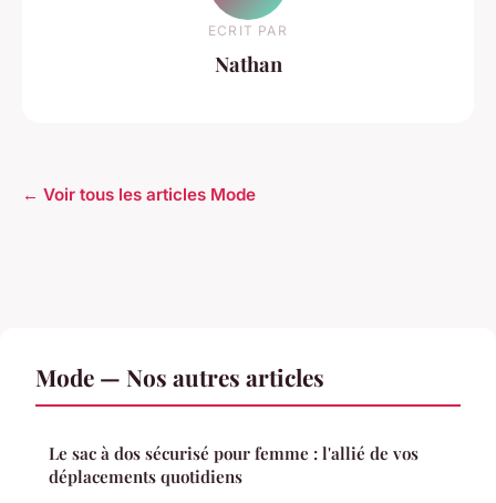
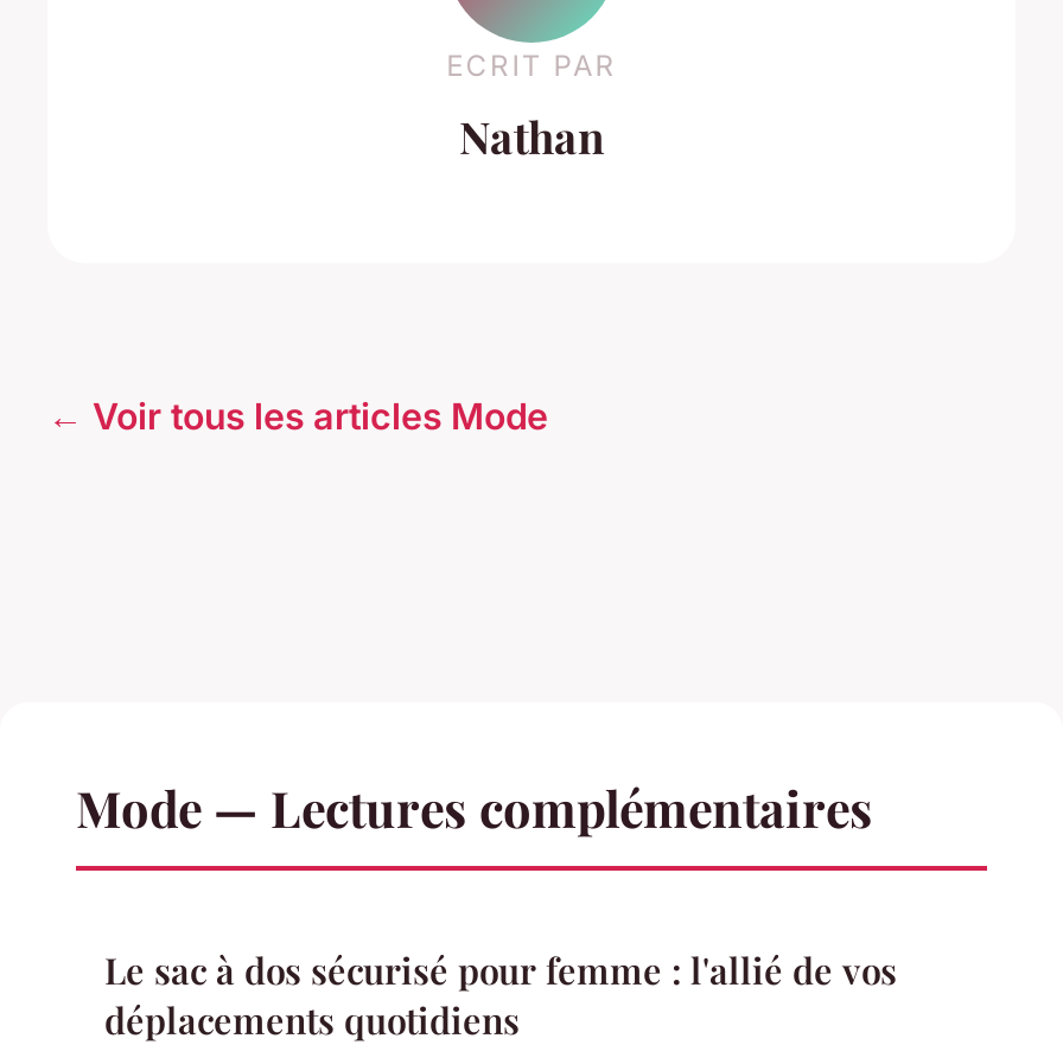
- Mode — Nos autres articles
+ Mode — Lectures complémentaires
